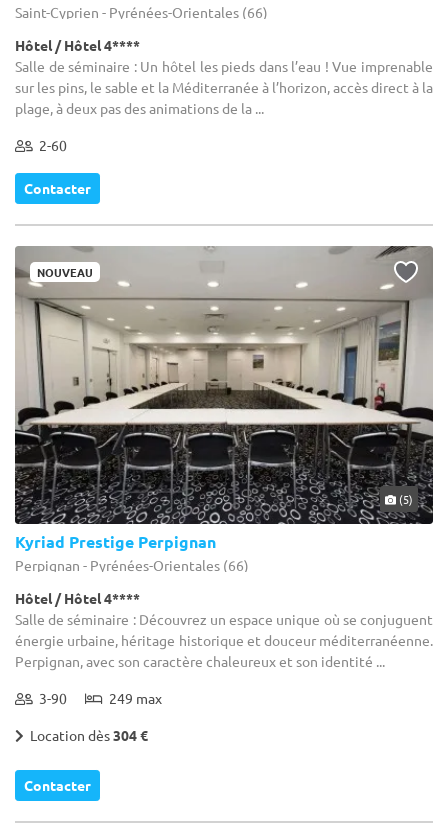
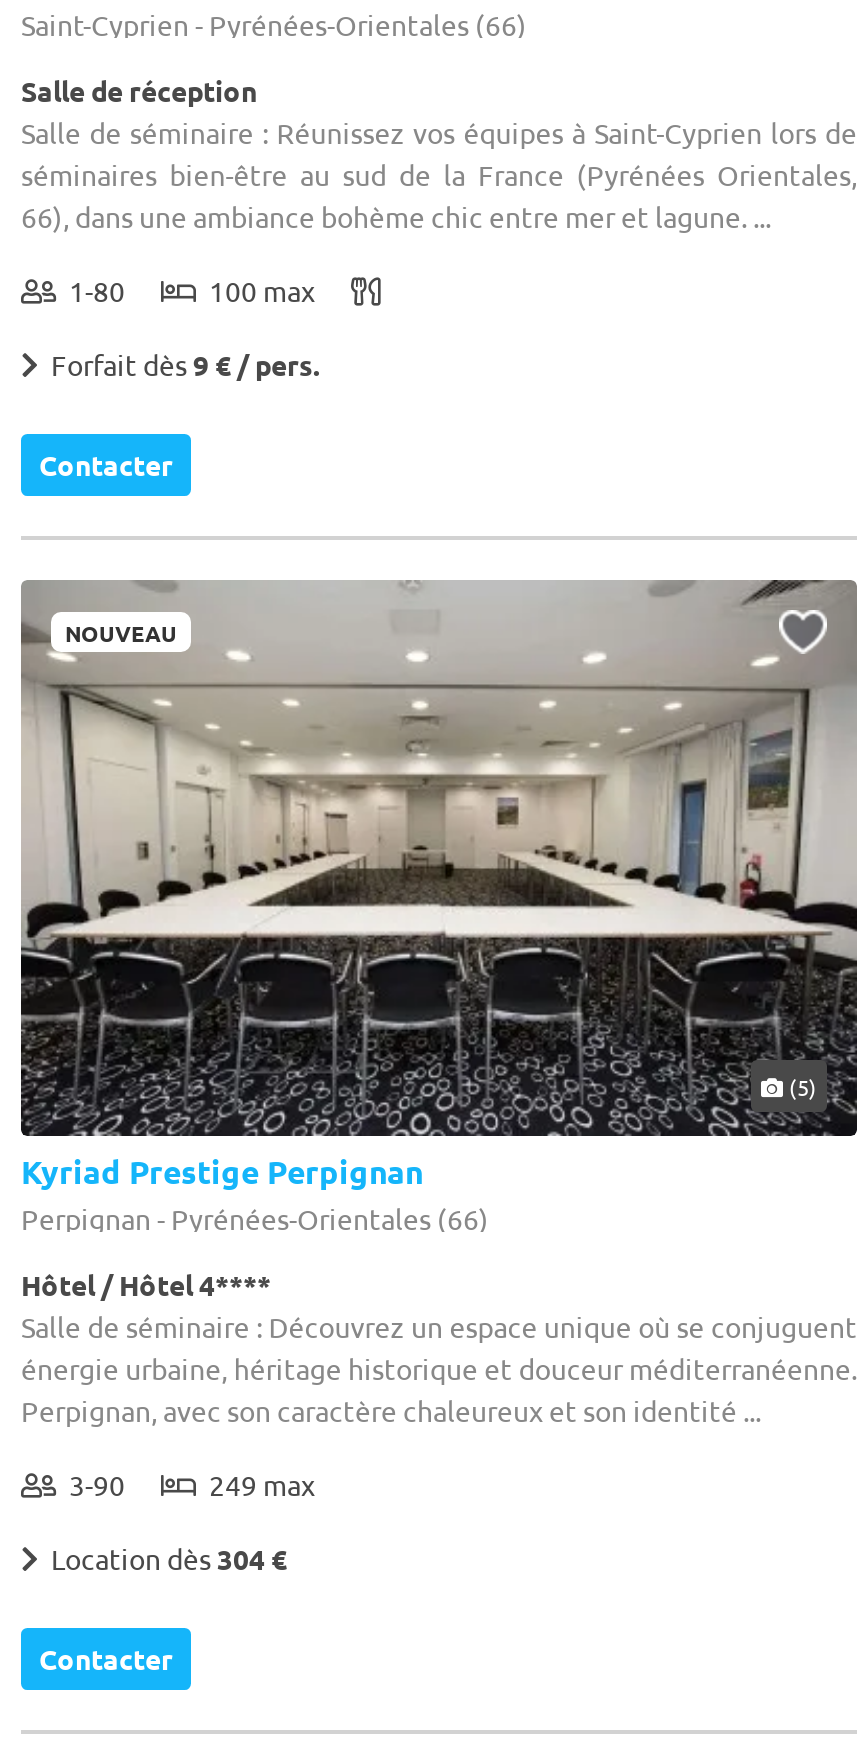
- Hôtel / Hôtel 4****
- Salle de séminaire : Un hôtel les pieds dans l’eau ! Vue imprenable
- sur les pins, le sable et la Méditerranée à l’horizon, accès direct à la
- plage, à deux pas des animations de la ...
- 2-60
+ Salle de réception
+ Salle de séminaire : Réunissez vos équipes à Saint-Cyprien lors de
+ séminaires bien-être au sud de la France (Pyrénées Orientales,
+ 66), dans une ambiance bohème chic entre mer et lagune. ...
+ 1-80
+ 100 max
+ Forfait dès 9 € / pers.
